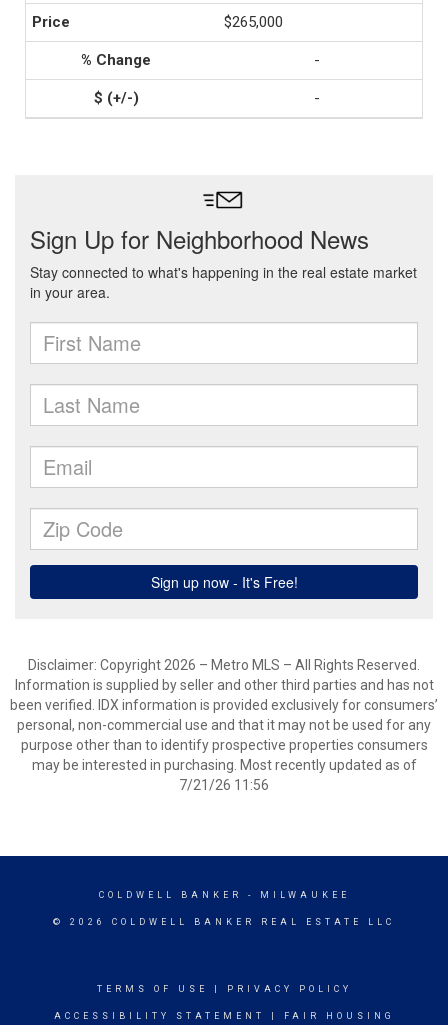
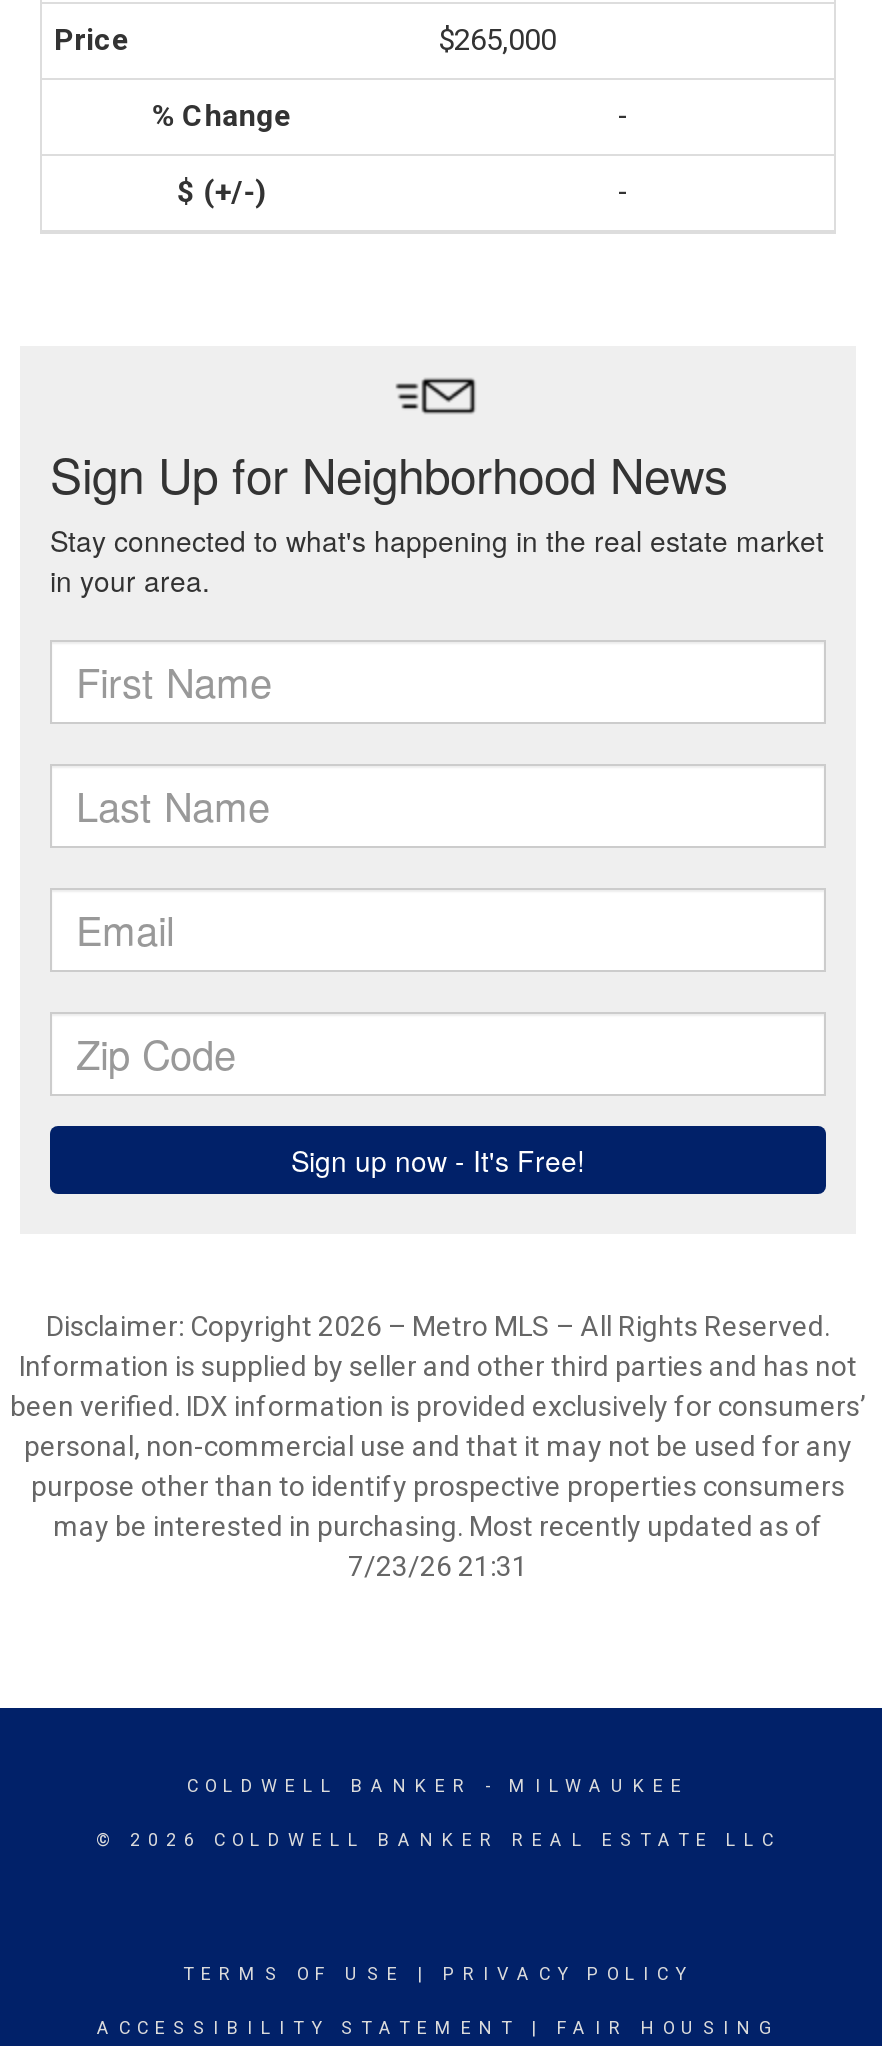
- 7/21/26 11:56
+ 7/23/26 21:31
